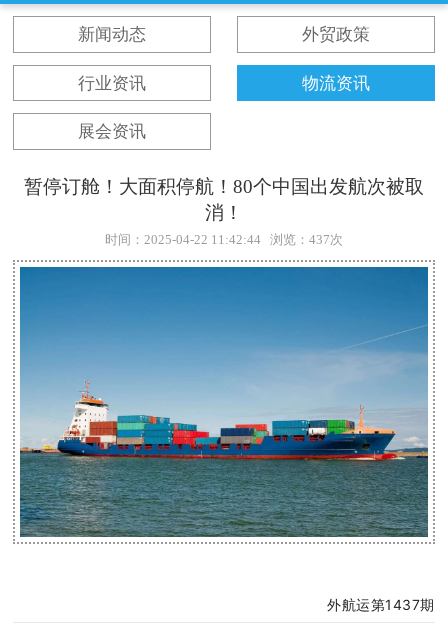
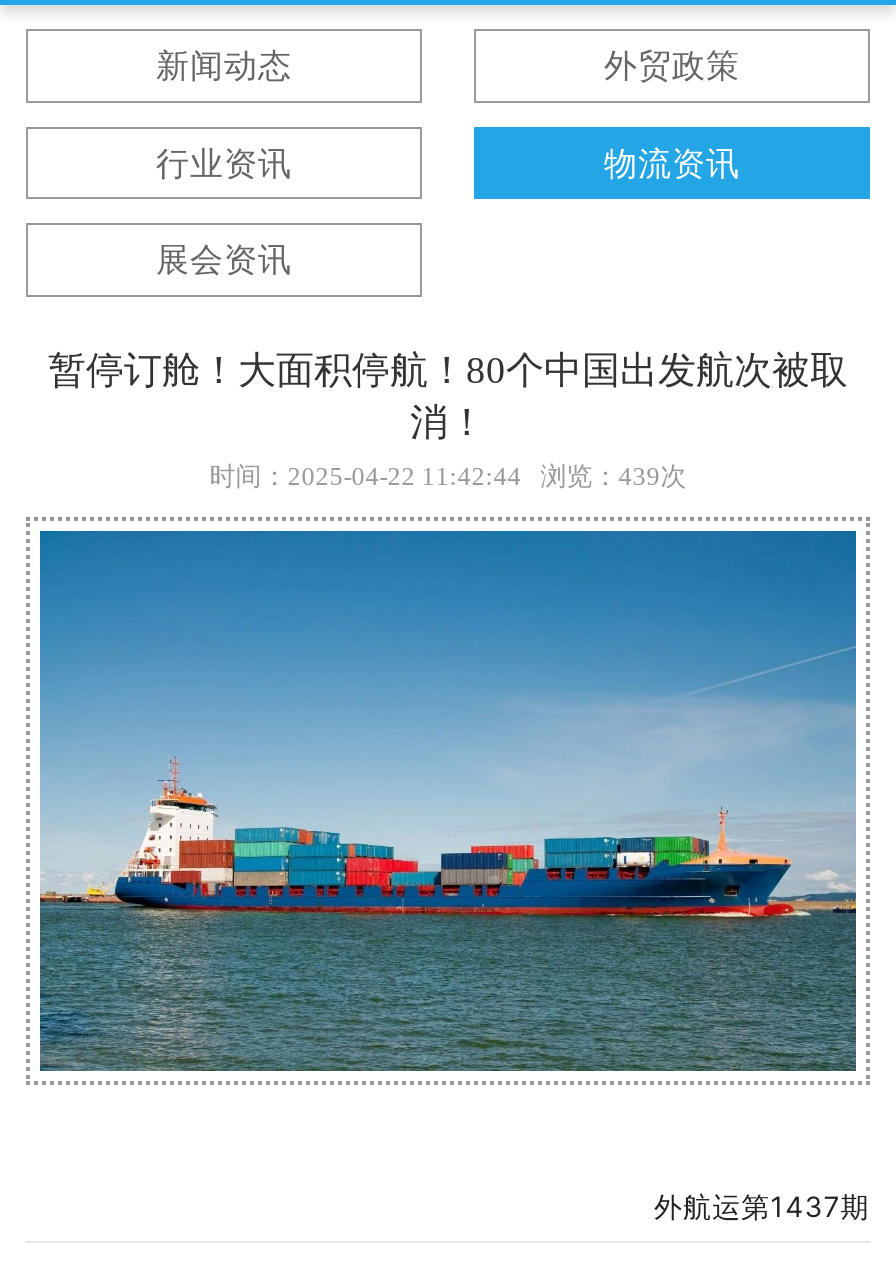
- 时间：2025-04-22 11:42:44 浏览：437次
+ 时间：2025-04-22 11:42:44 浏览：439次
